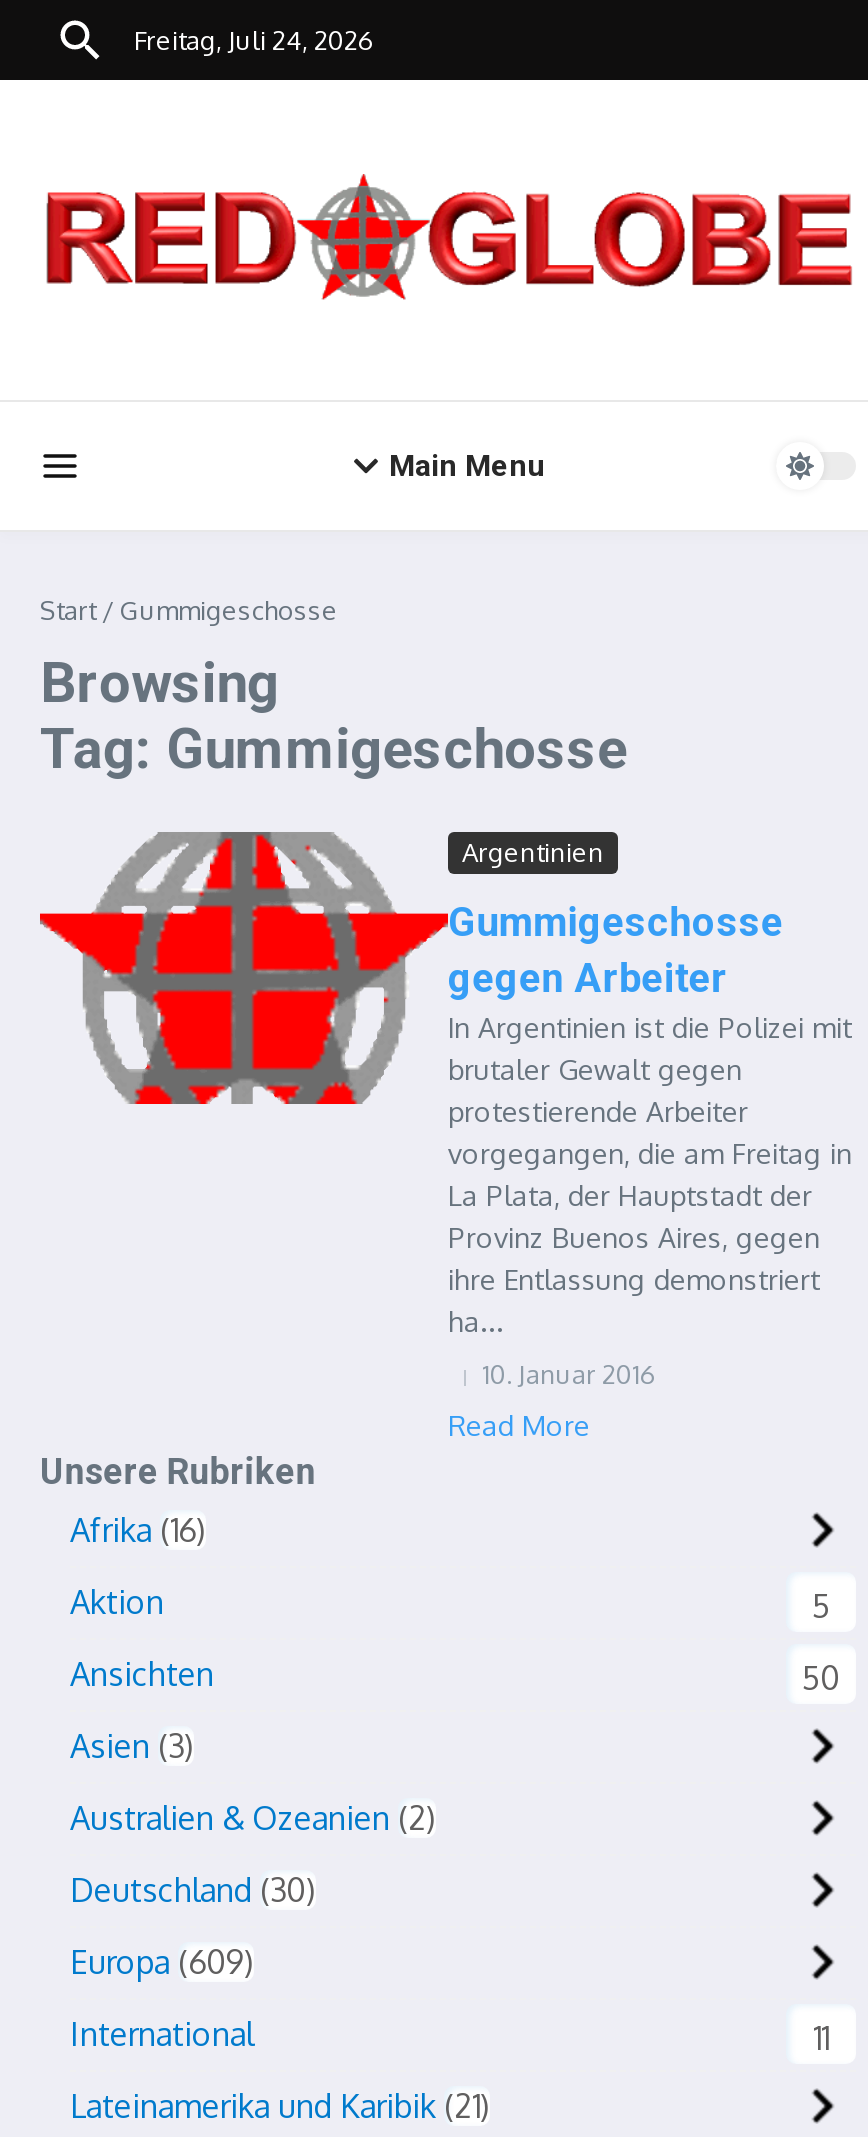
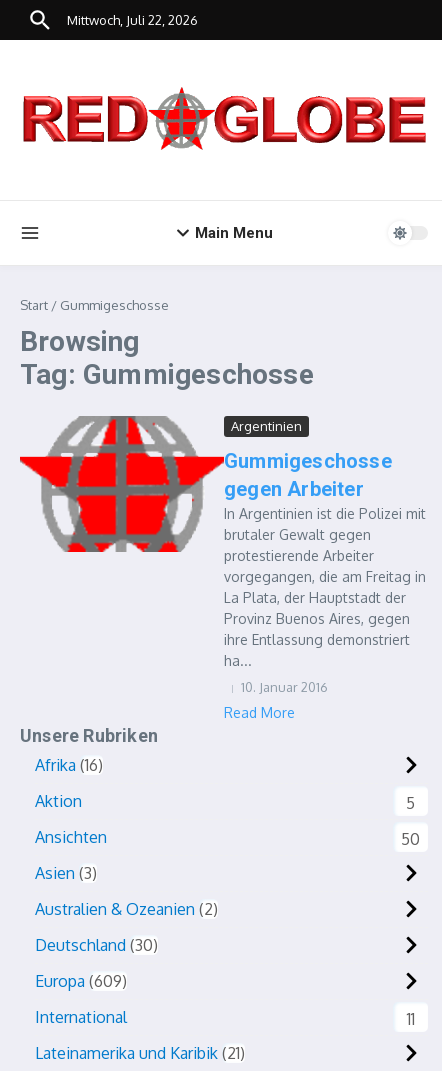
- Freitag, Juli 24, 2026
+ Mittwoch, Juli 22, 2026
